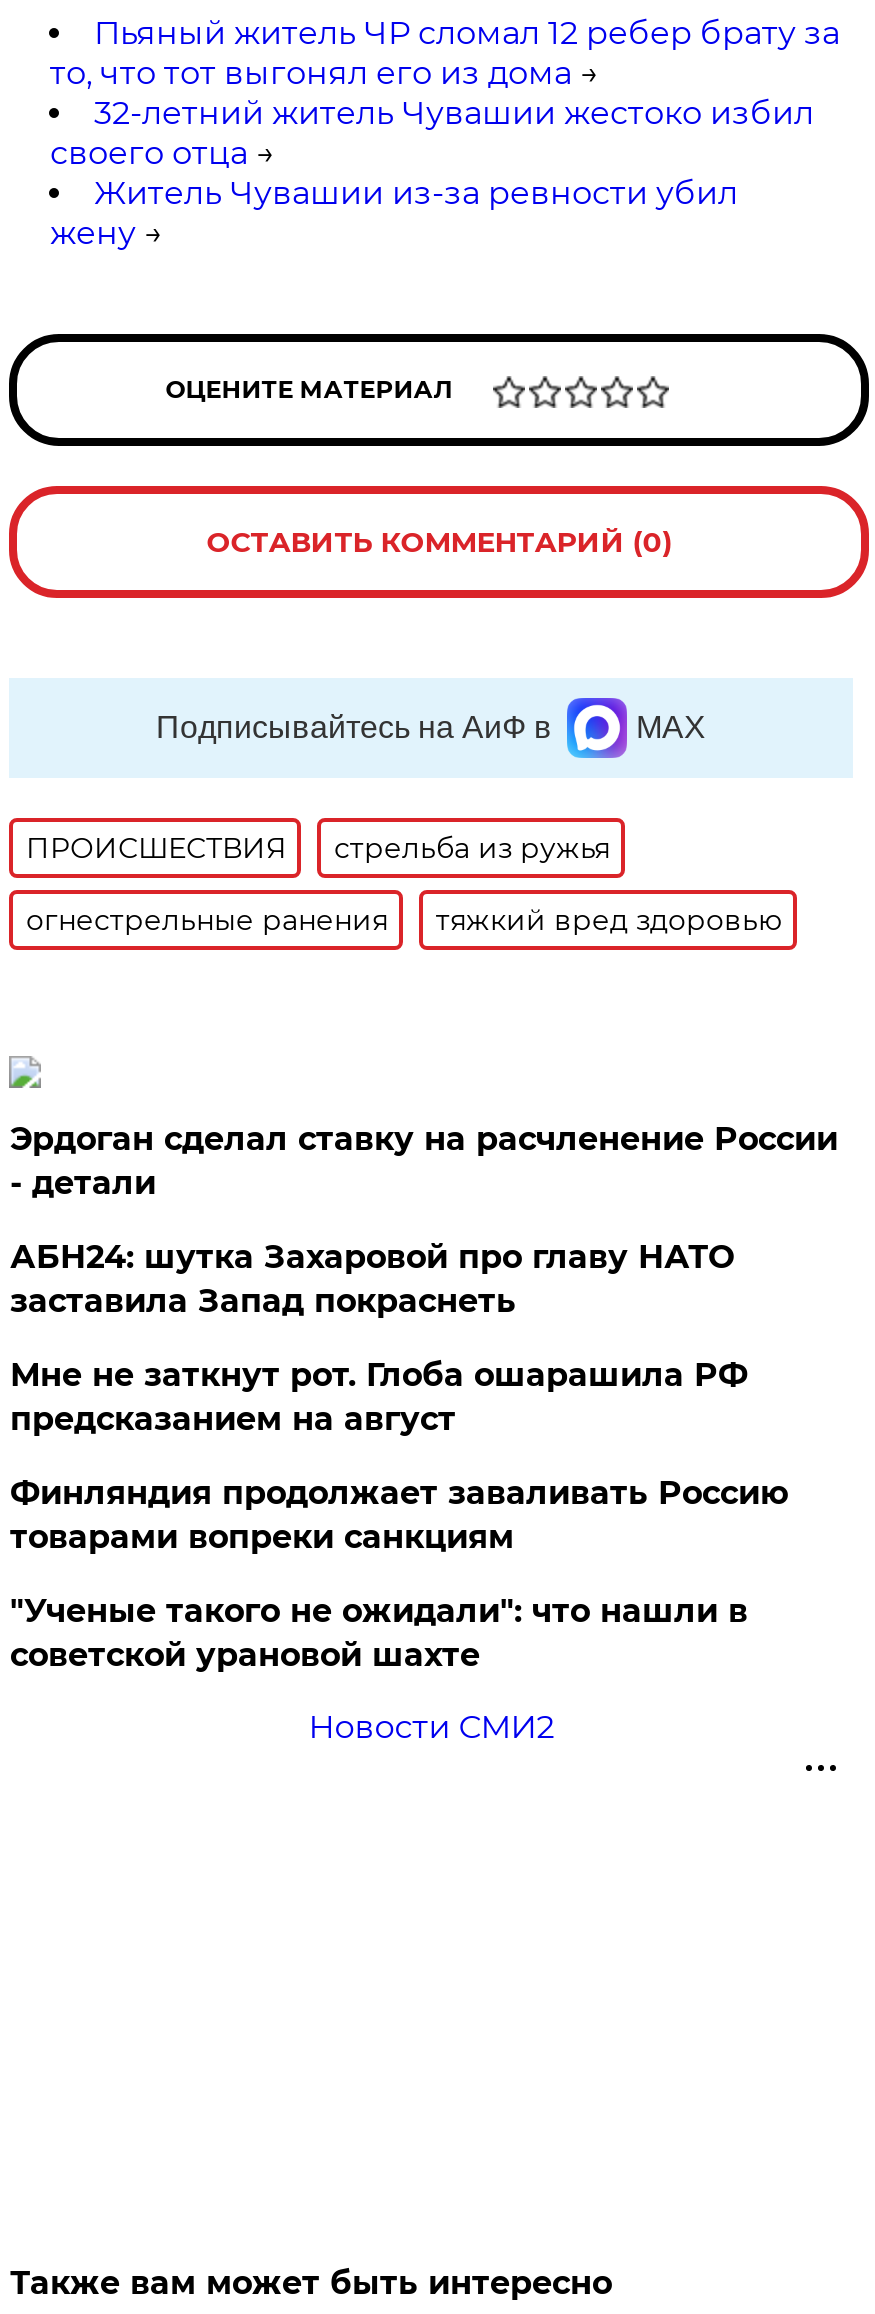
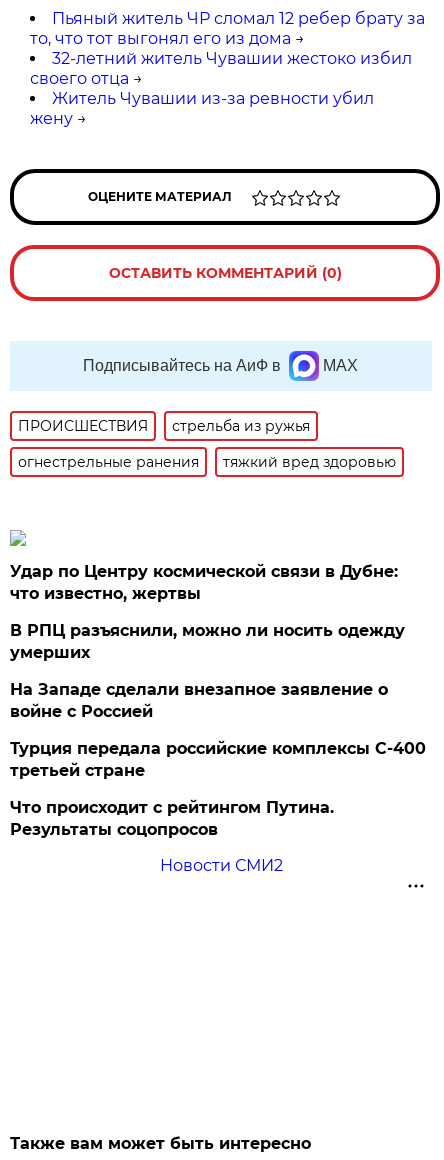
- Эрдоган сделал ставку на расчленение России
- - детали
+ Удар по Центру космической связи в Дубне:
+ что известно, жертвы

- АБН24: шутка Захаровой про главу НАТО
- заставила Запад покраснеть
+ В РПЦ разъяснили, можно ли носить одежду
+ умерших

- Мне не заткнут рот. Глоба ошарашила РФ
- предсказанием на август
+ На Западе сделали внезапное заявление о
+ войне с Россией

- Финляндия продолжает заваливать Россию
- товарами вопреки санкциям
+ Турция передала российские комплексы С-400
+ третьей стране

- "Ученые такого не ожидали": что нашли в
- советской урановой шахте
+ Что происходит с рейтингом Путина.
+ Результаты соцопросов
